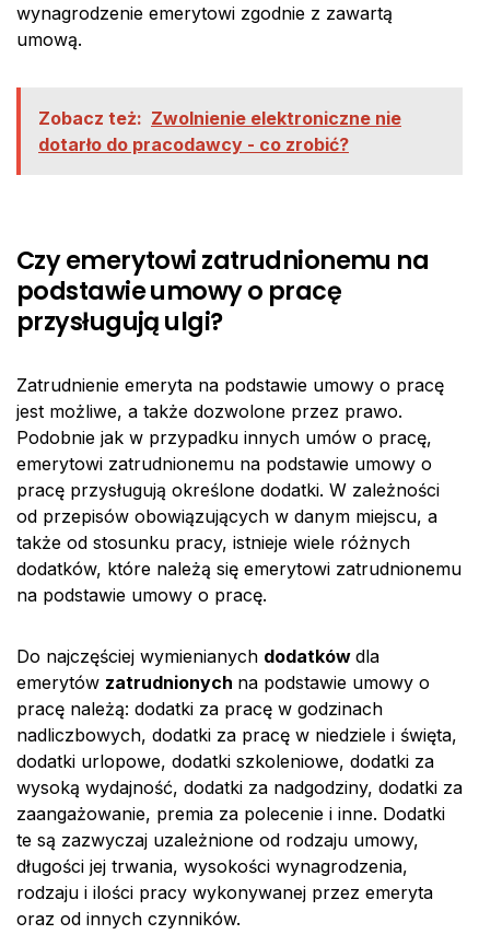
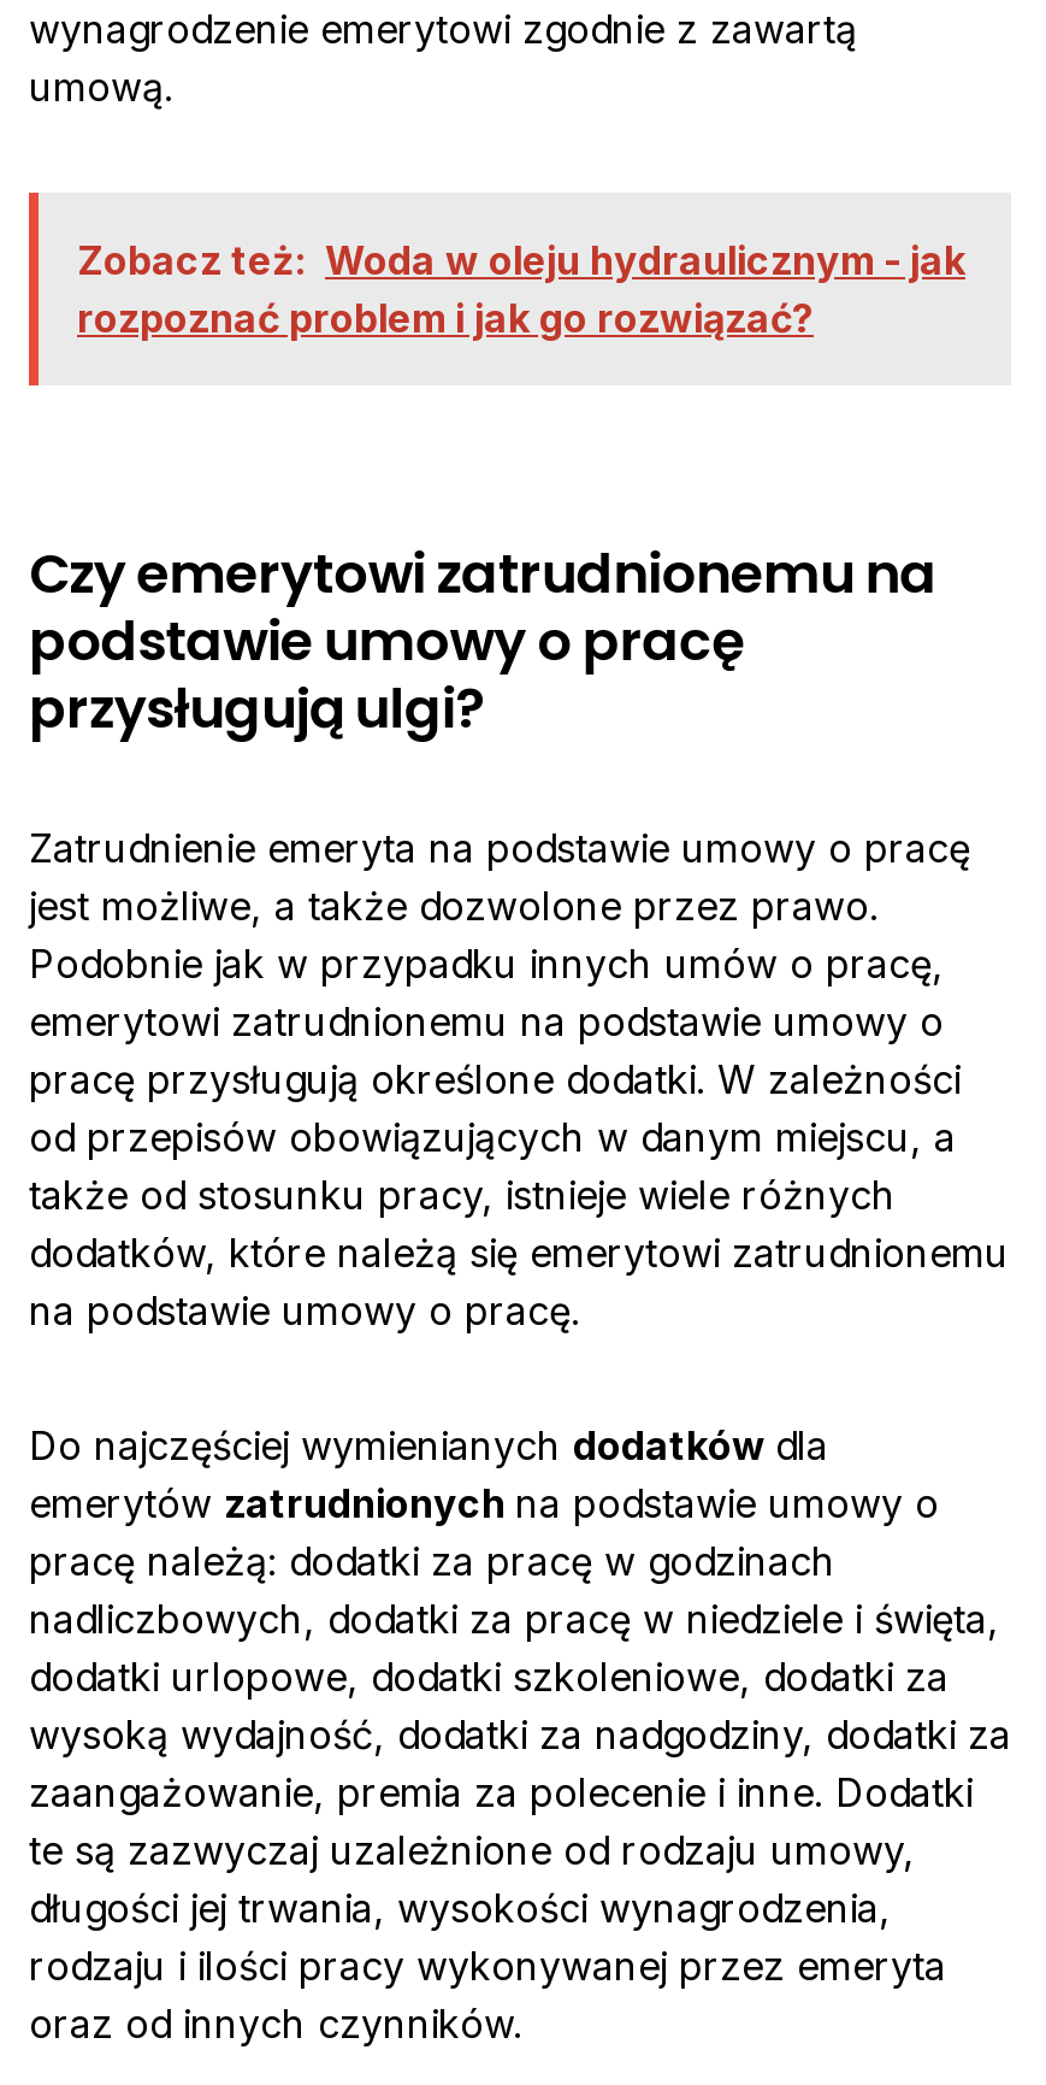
- Zobacz też: Zwolnienie elektroniczne nie
- dotarło do pracodawcy - co zrobić?
+ Zobacz też: Woda w oleju hydraulicznym - jak
+ rozpoznać problem i jak go rozwiązać?
